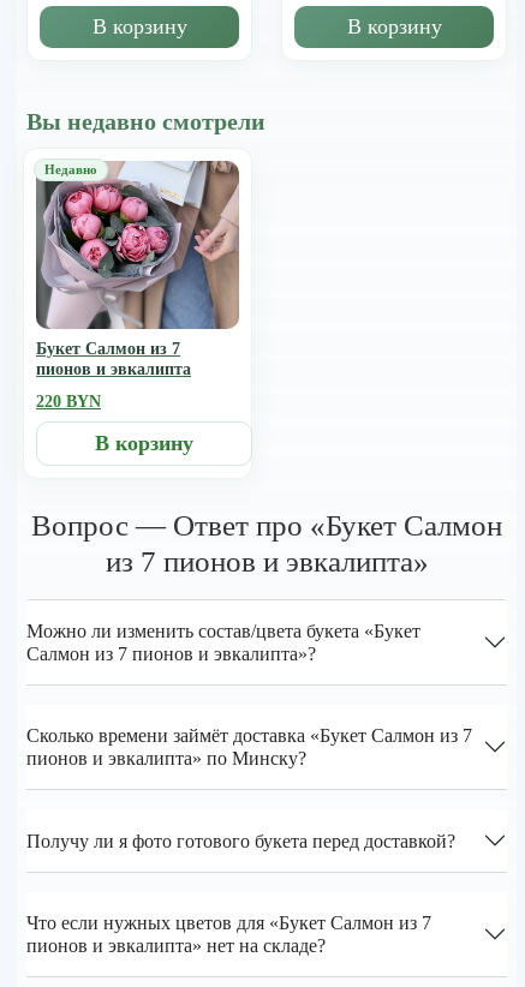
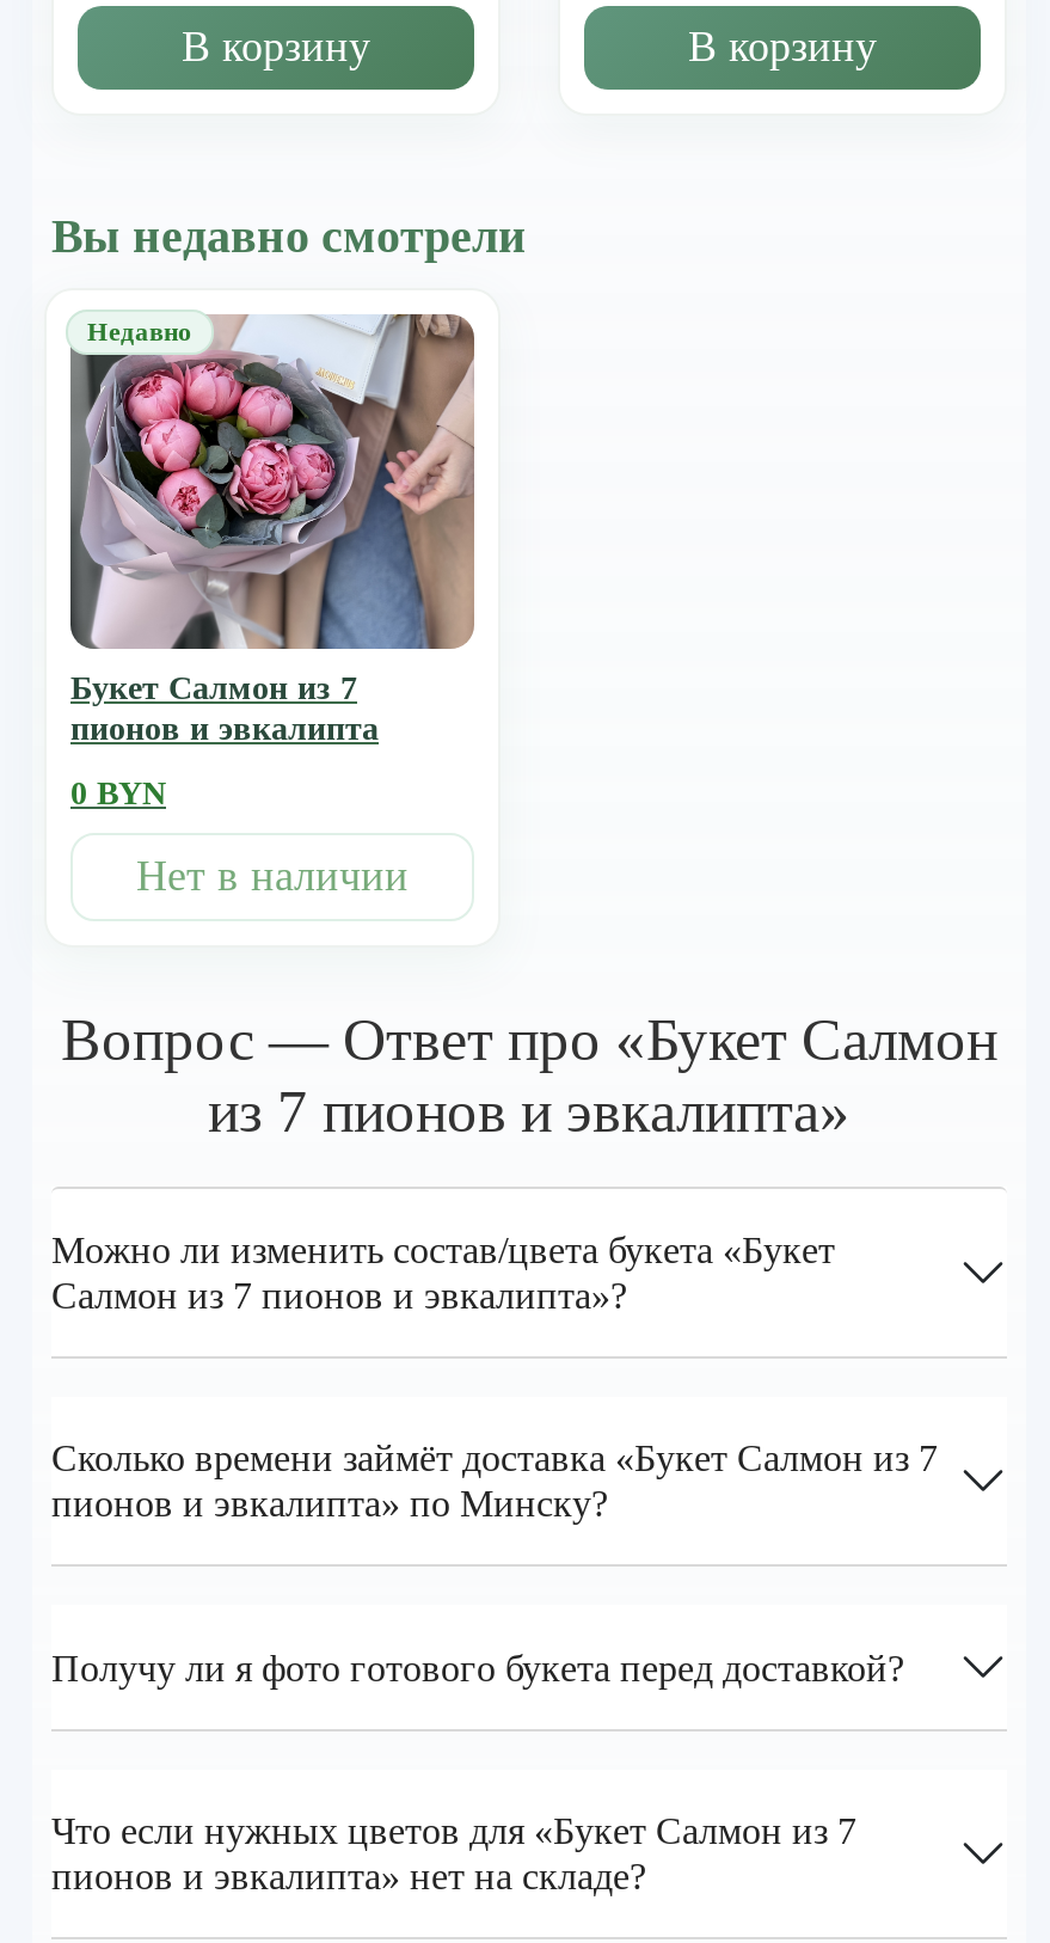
- 220 BYN
+ 0 BYN

- В корзину
+ Нет в наличии
